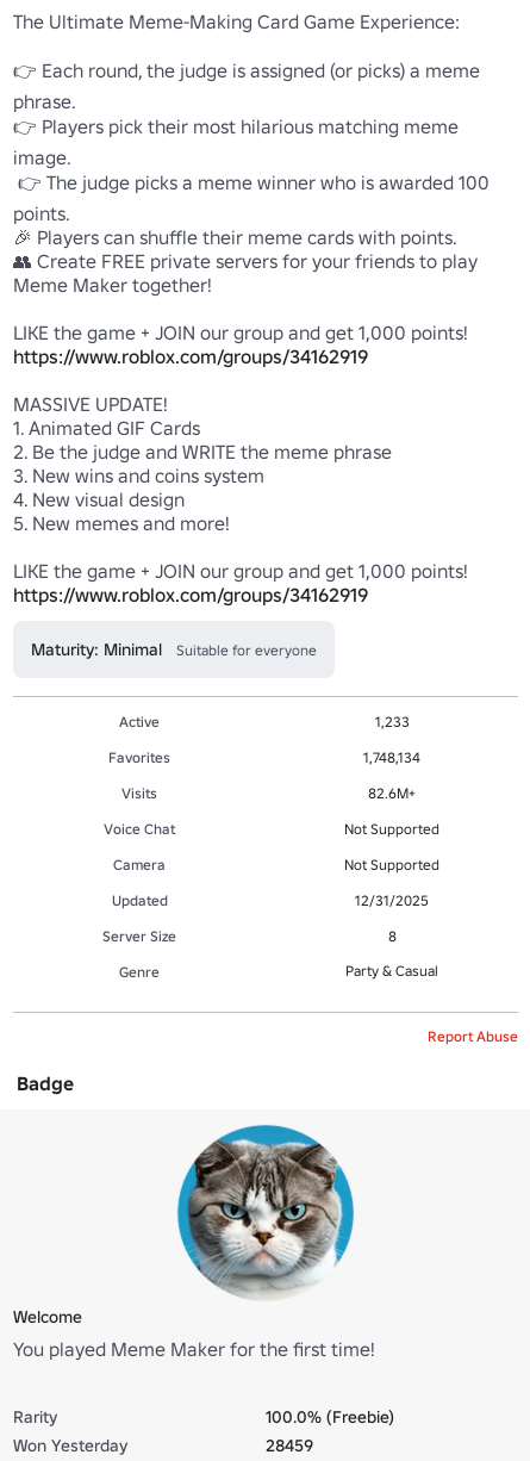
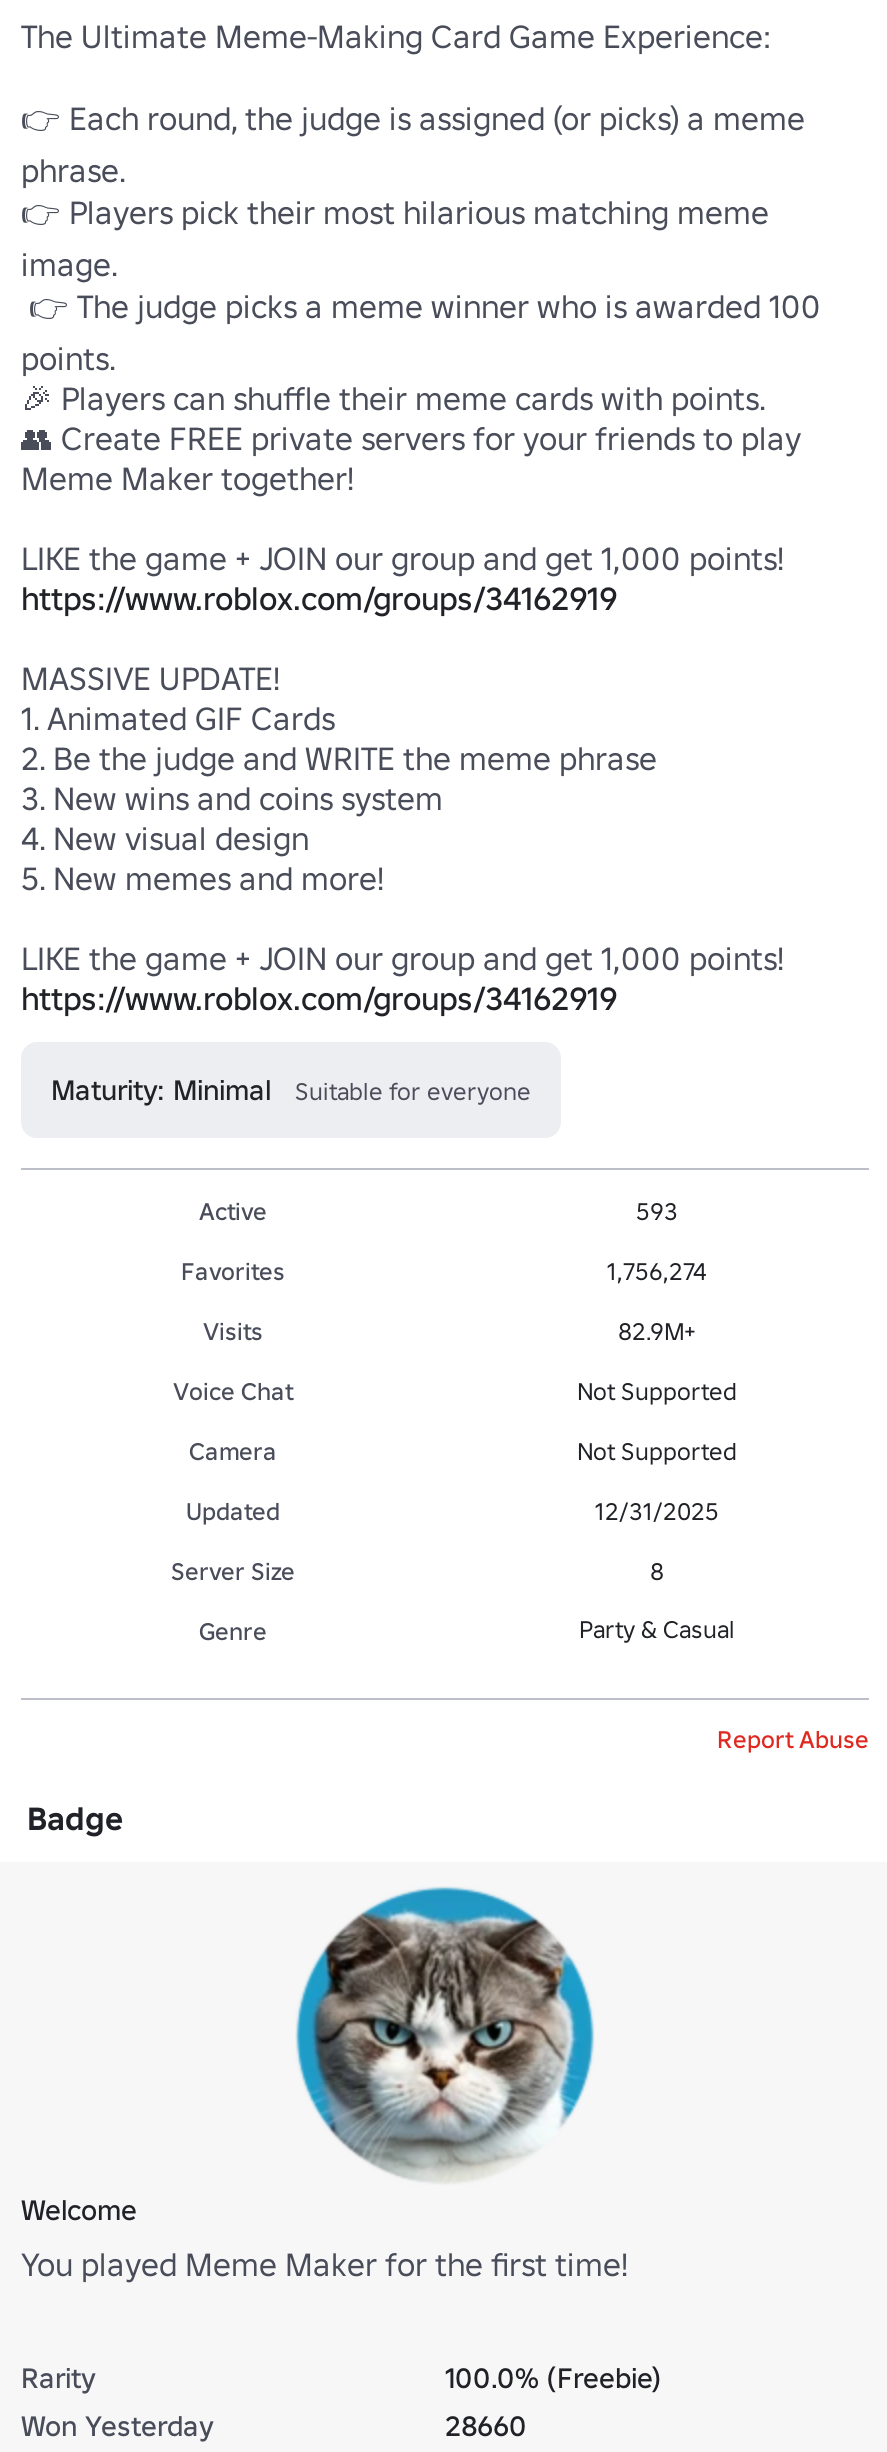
- 1,233
+ 593

- 1,748,134
+ 1,756,274

- 82.6M+
+ 82.9M+

- 28459
+ 28660
